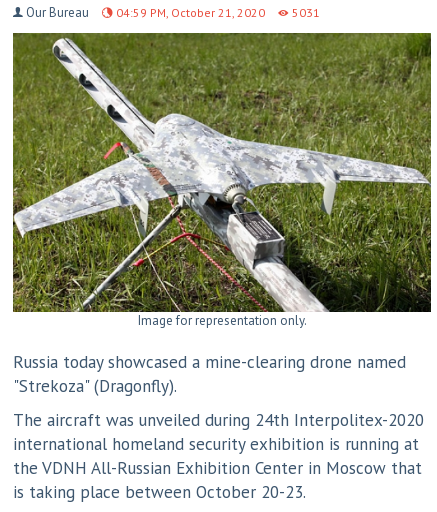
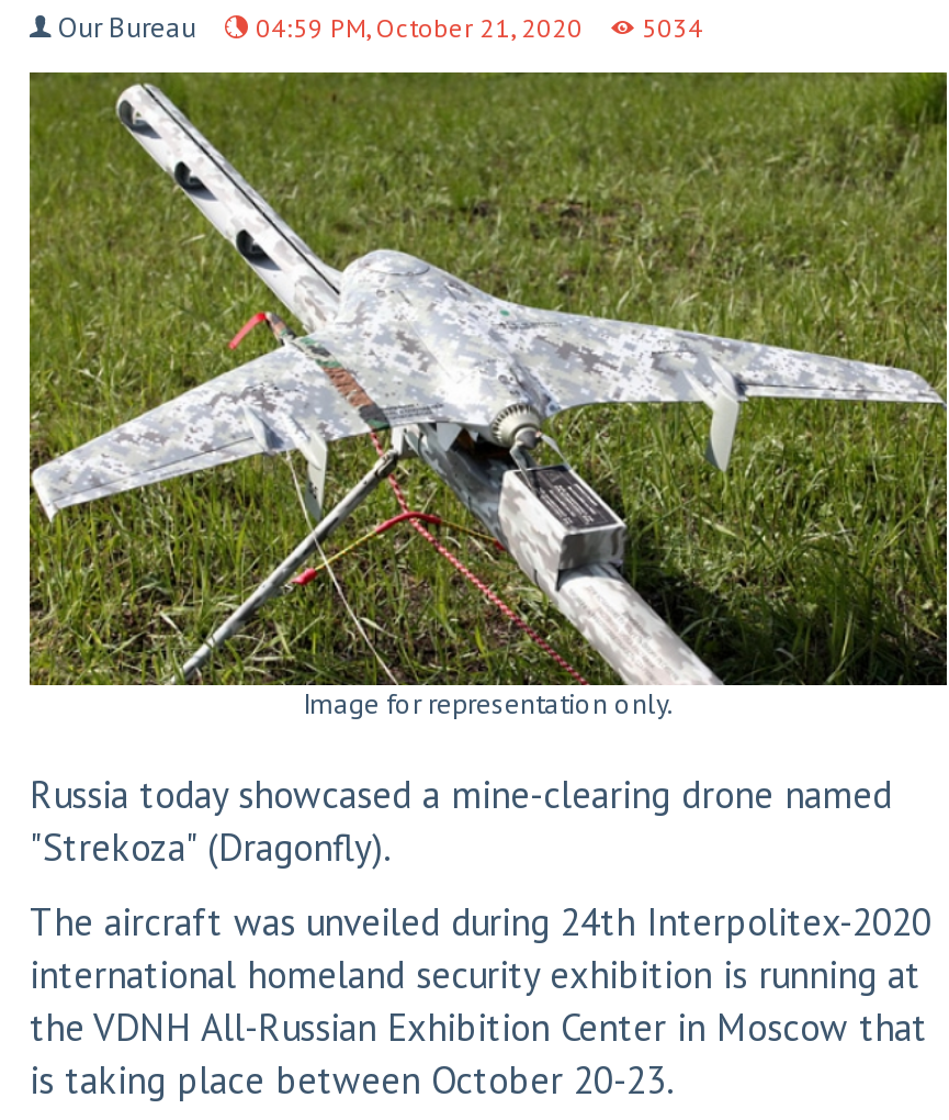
- Our Bureau 04:59 PM, October 21, 2020 5031
+ Our Bureau 04:59 PM, October 21, 2020 5034
